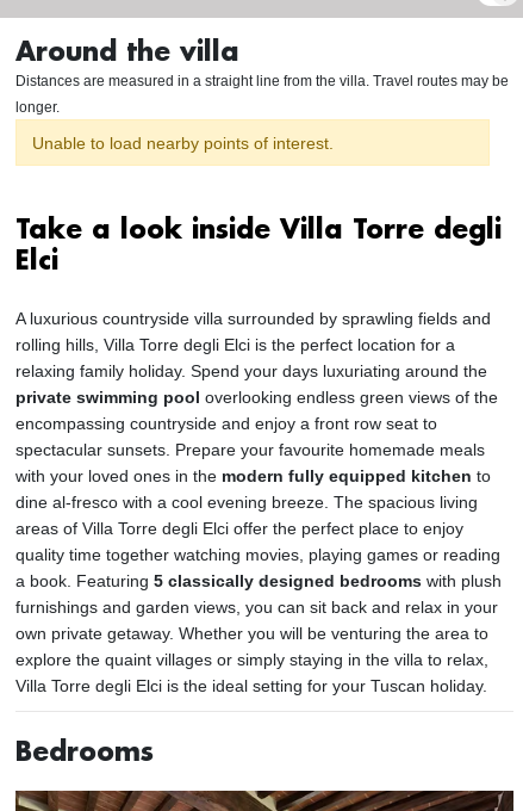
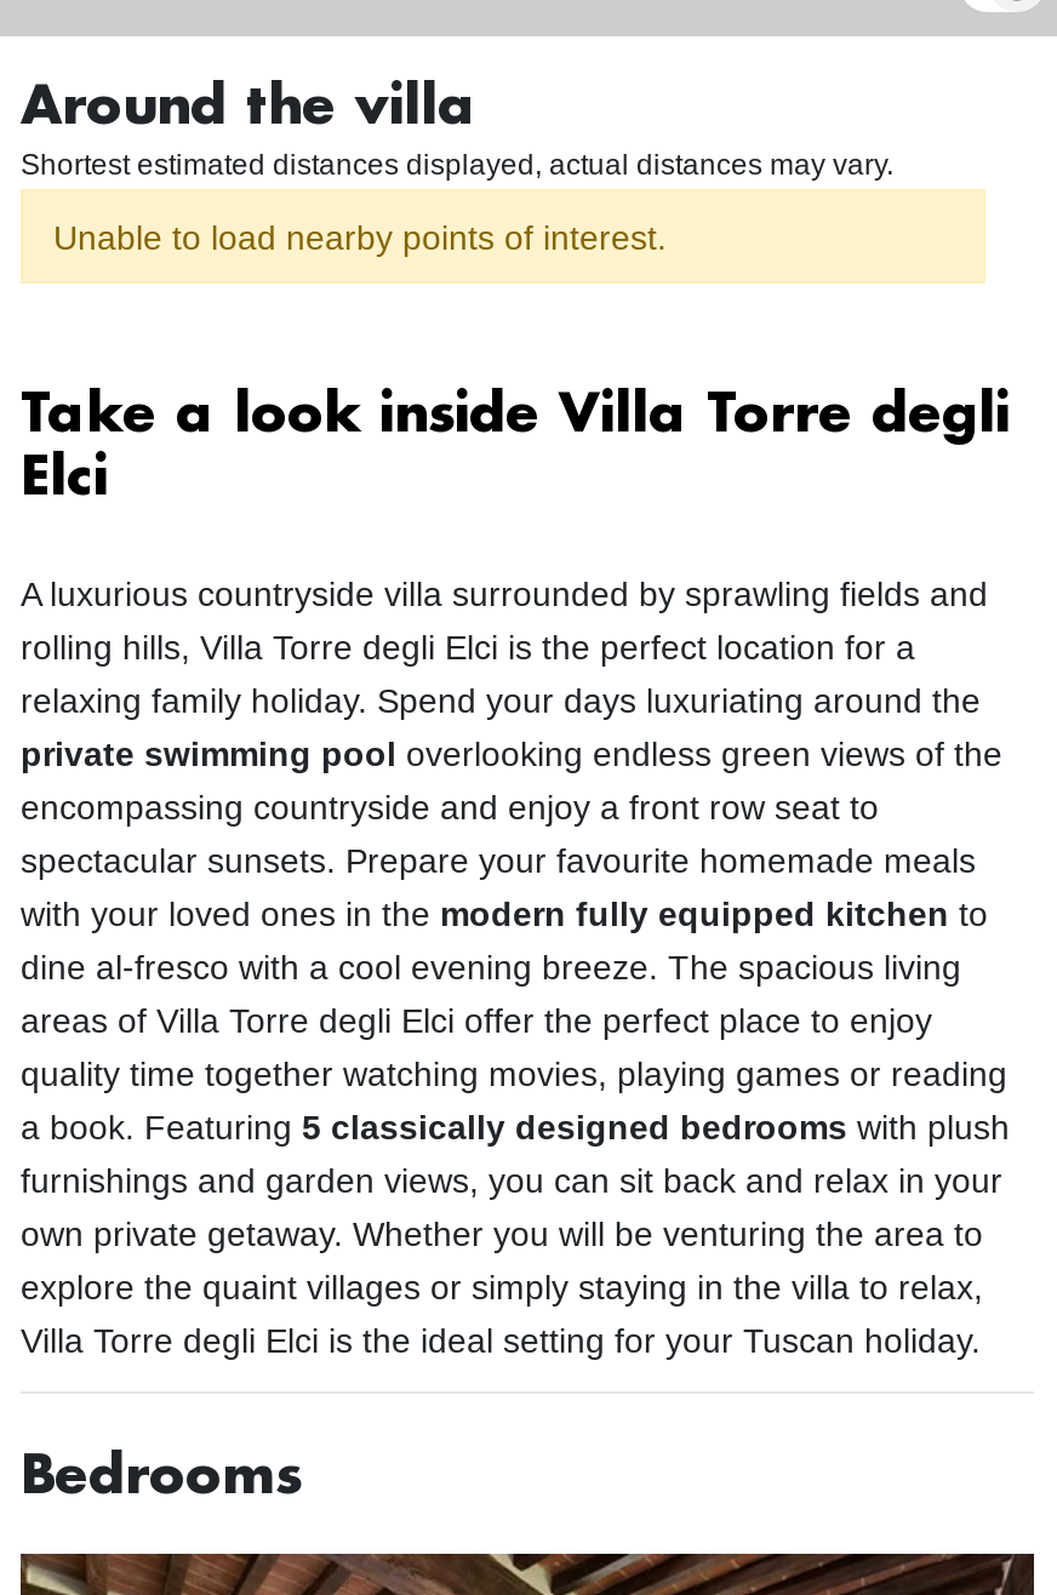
- Distances are measured in a straight line from the villa. Travel routes may be
- longer.
+ Shortest estimated distances displayed, actual distances may vary.
